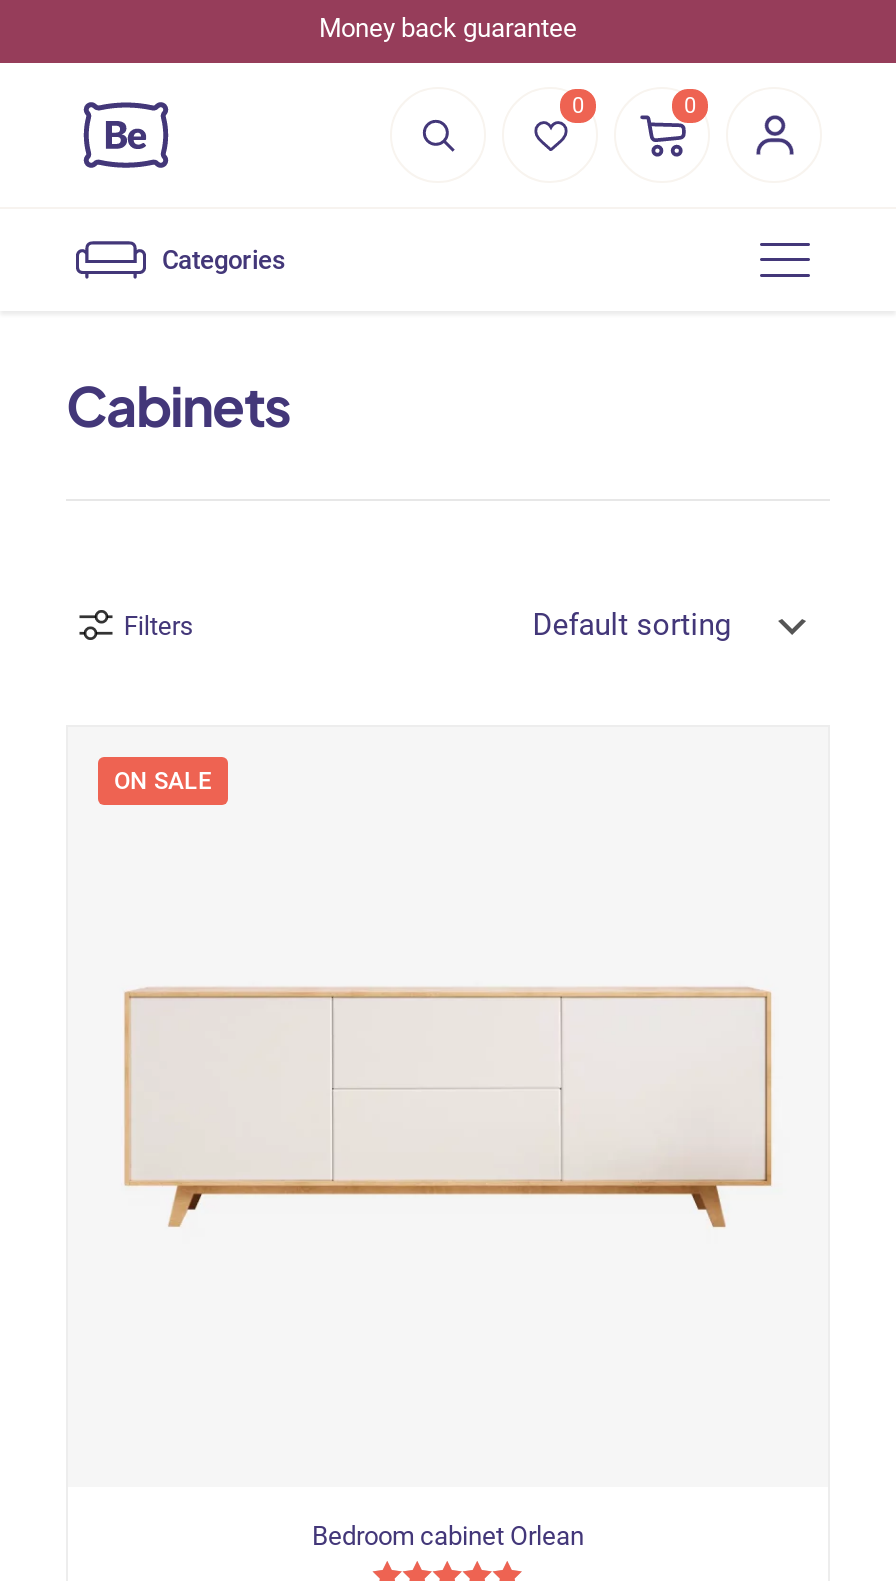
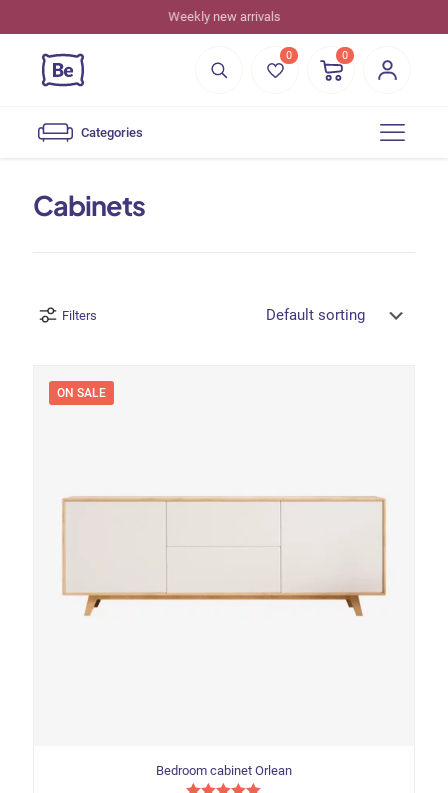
- Money back guarantee
+ Weekly new arrivals
